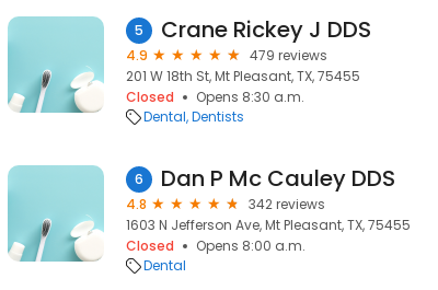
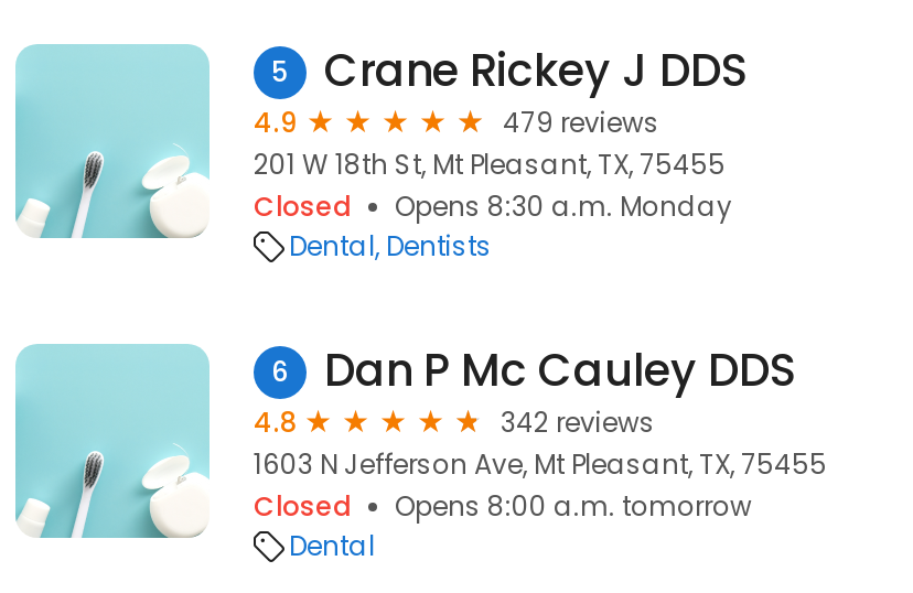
- Opens 8:30 a.m.
+ Opens 8:30 a.m. Monday

- Opens 8:00 a.m.
+ Opens 8:00 a.m. tomorrow
